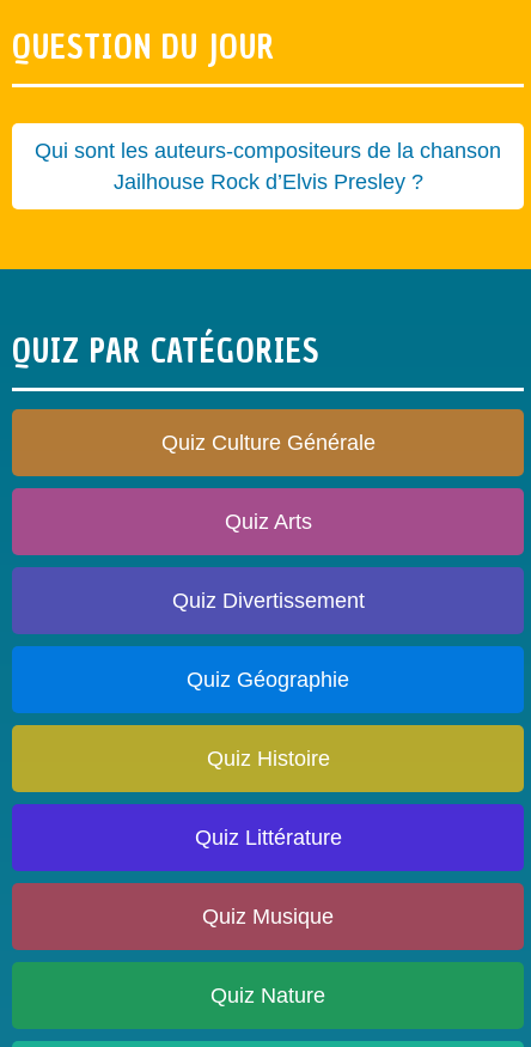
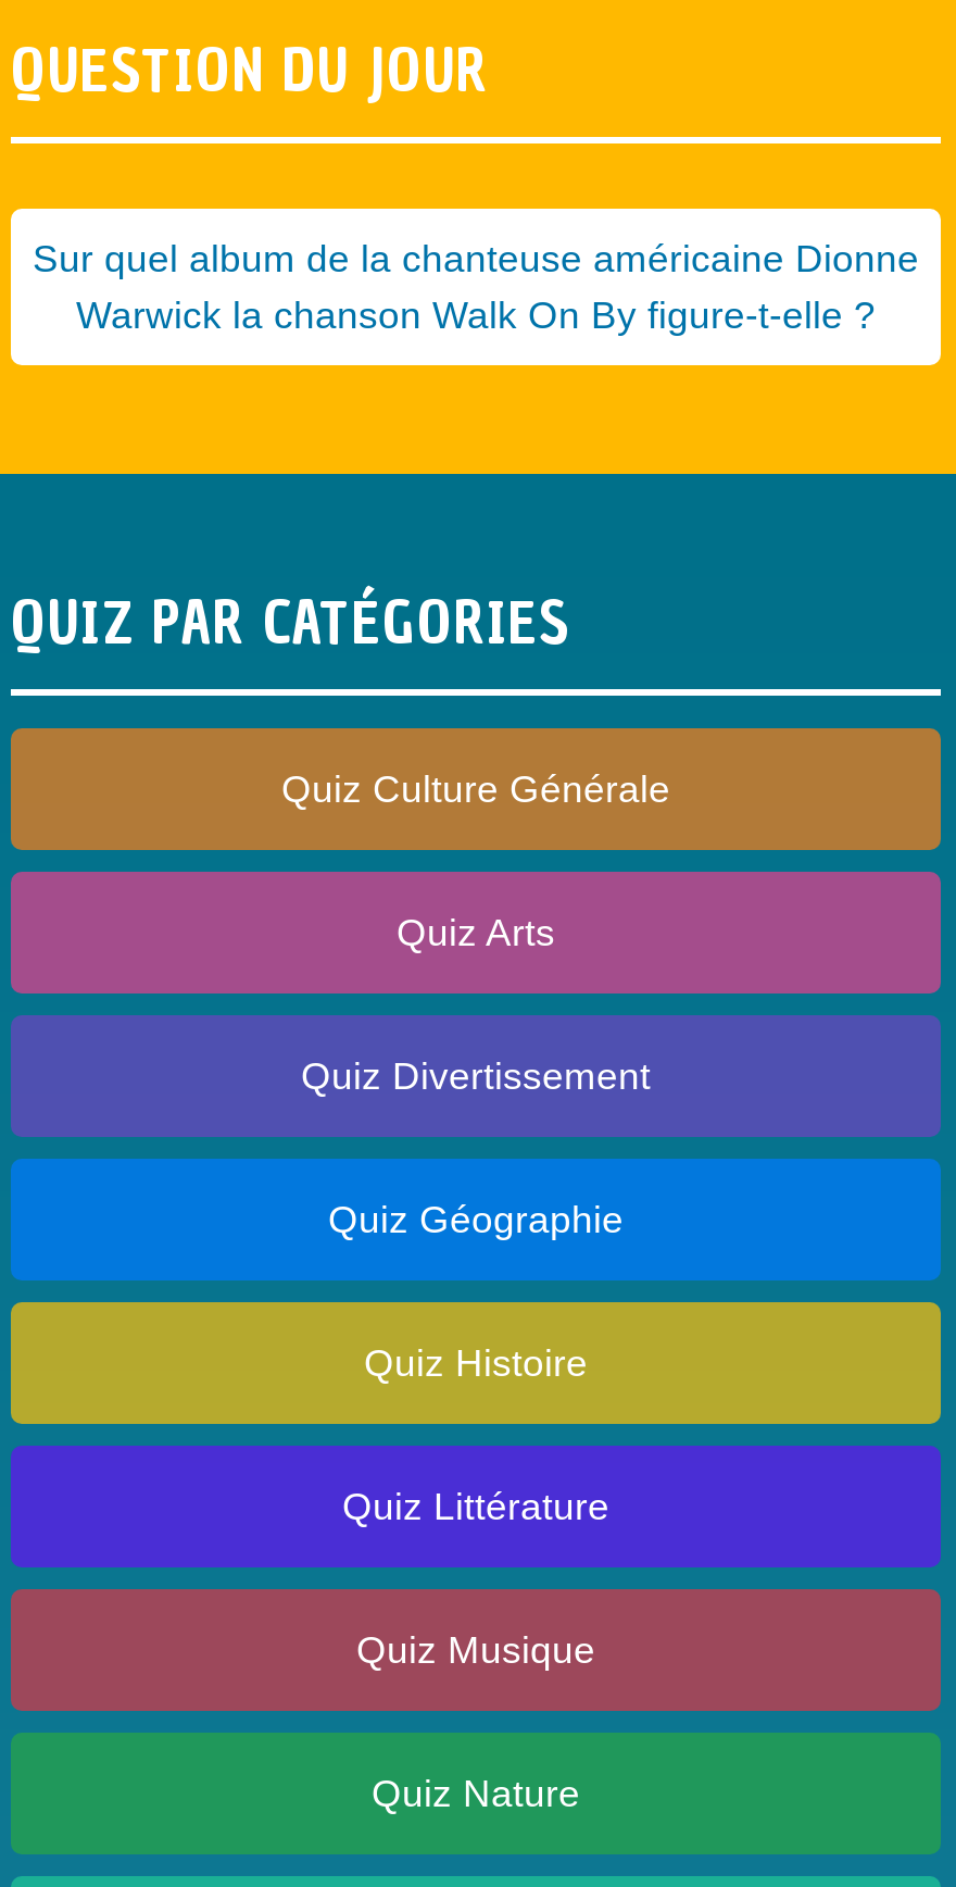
- Qui sont les auteurs-compositeurs de la chanson
- Jailhouse Rock d’Elvis Presley ?
+ Sur quel album de la chanteuse américaine Dionne
+ Warwick la chanson Walk On By figure-t-elle ?
